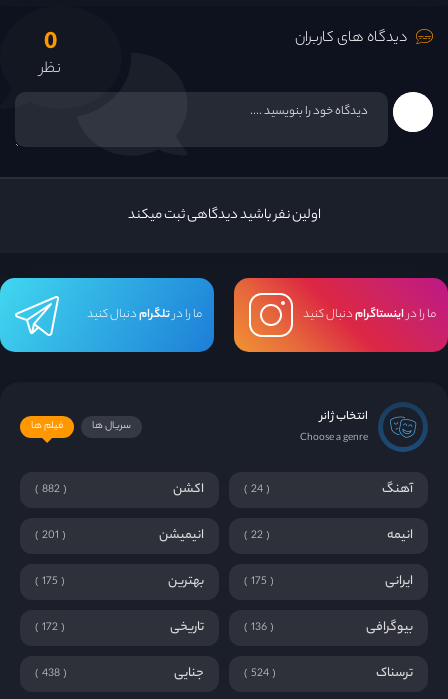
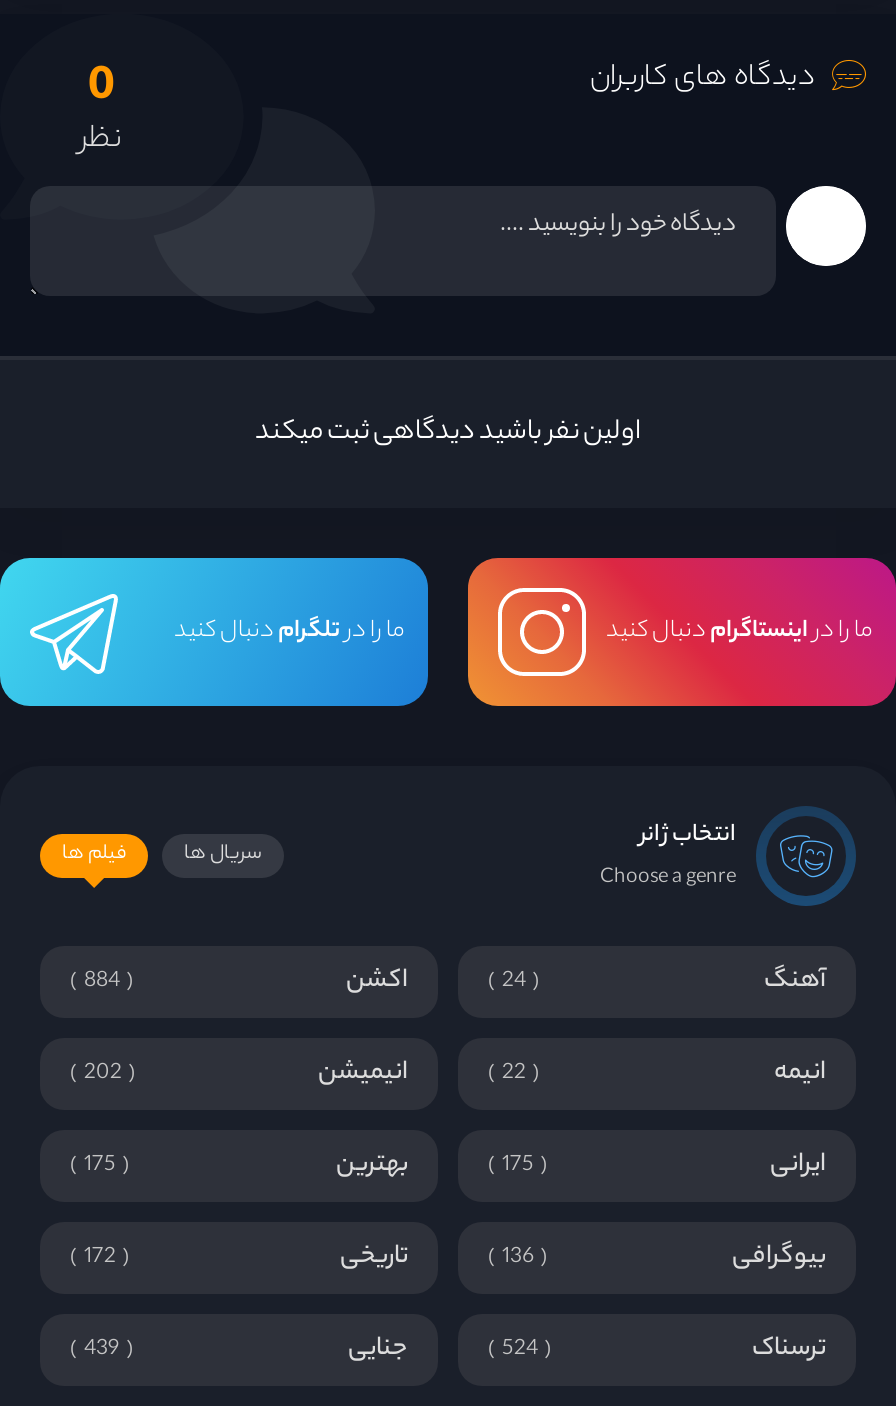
- 882
+ 884

- 201
+ 202

- 438
+ 439
